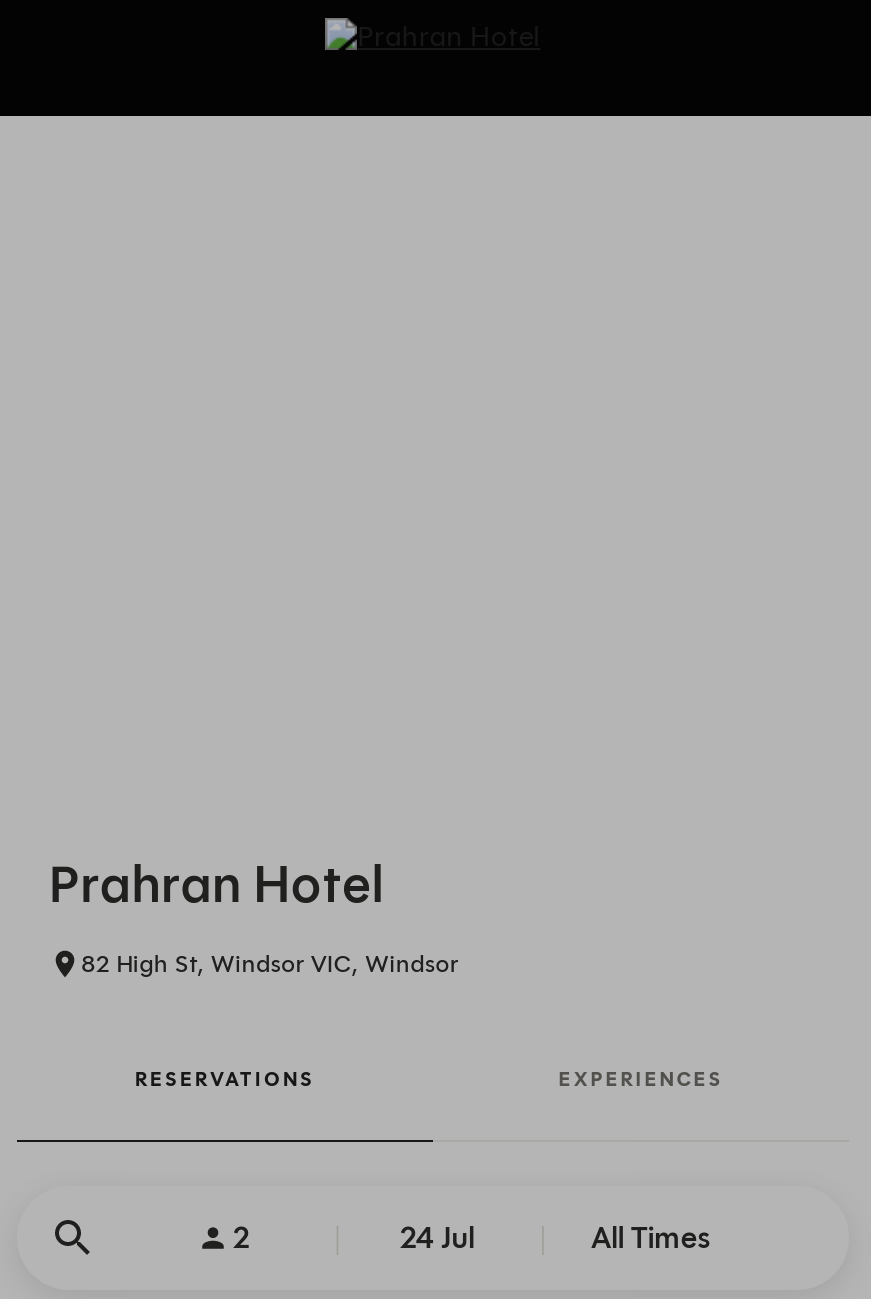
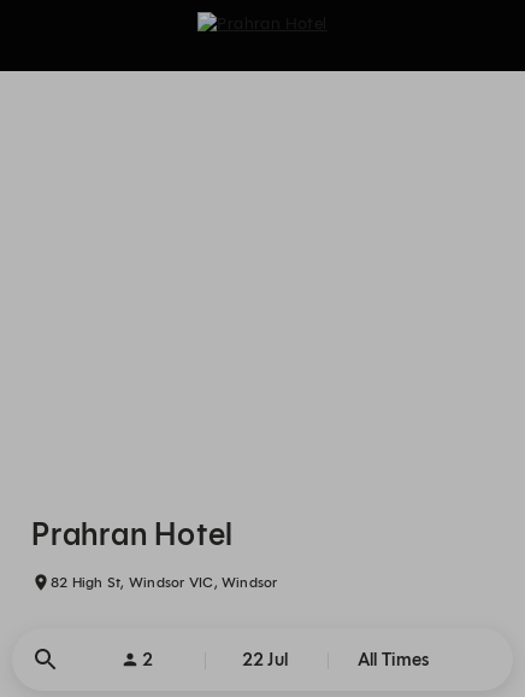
- RESERVATIONS
- EXPERIENCES

- 24 Jul
+ 22 Jul
